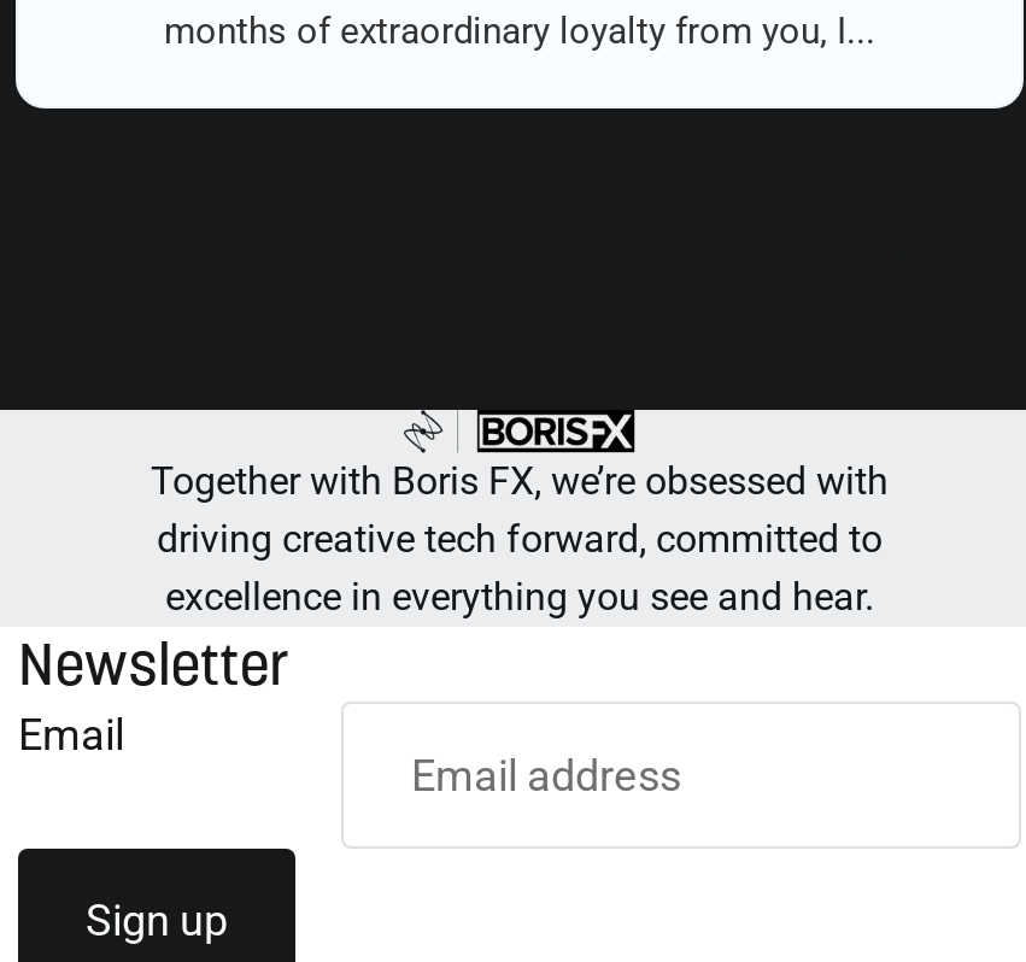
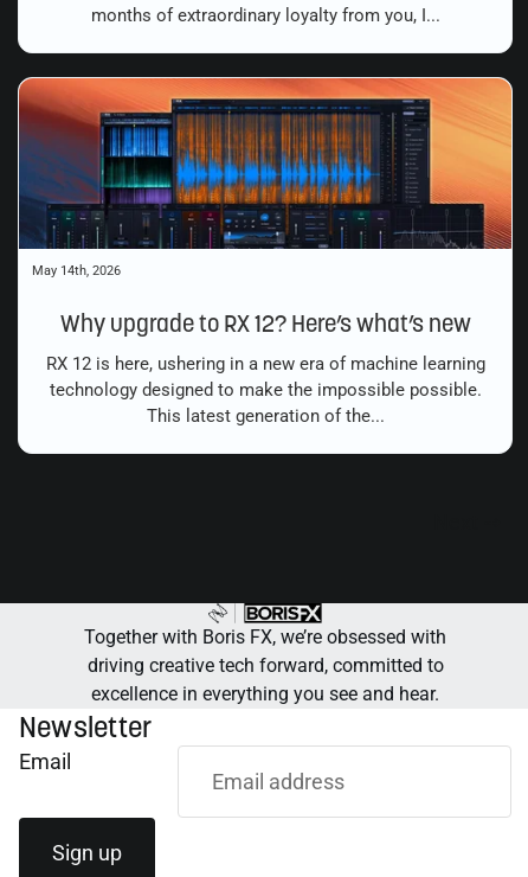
+ [image]
+ May 14th, 2026

+ RX 12 is here, ushering in a new era of machine learning
+ technology designed to make the impossible possible.
+ This latest generation of the...

+ Why upgrade to RX 12? Here’s what’s new
